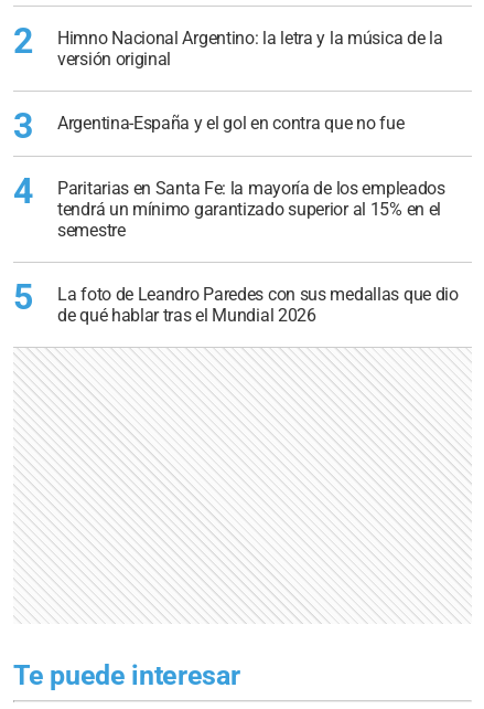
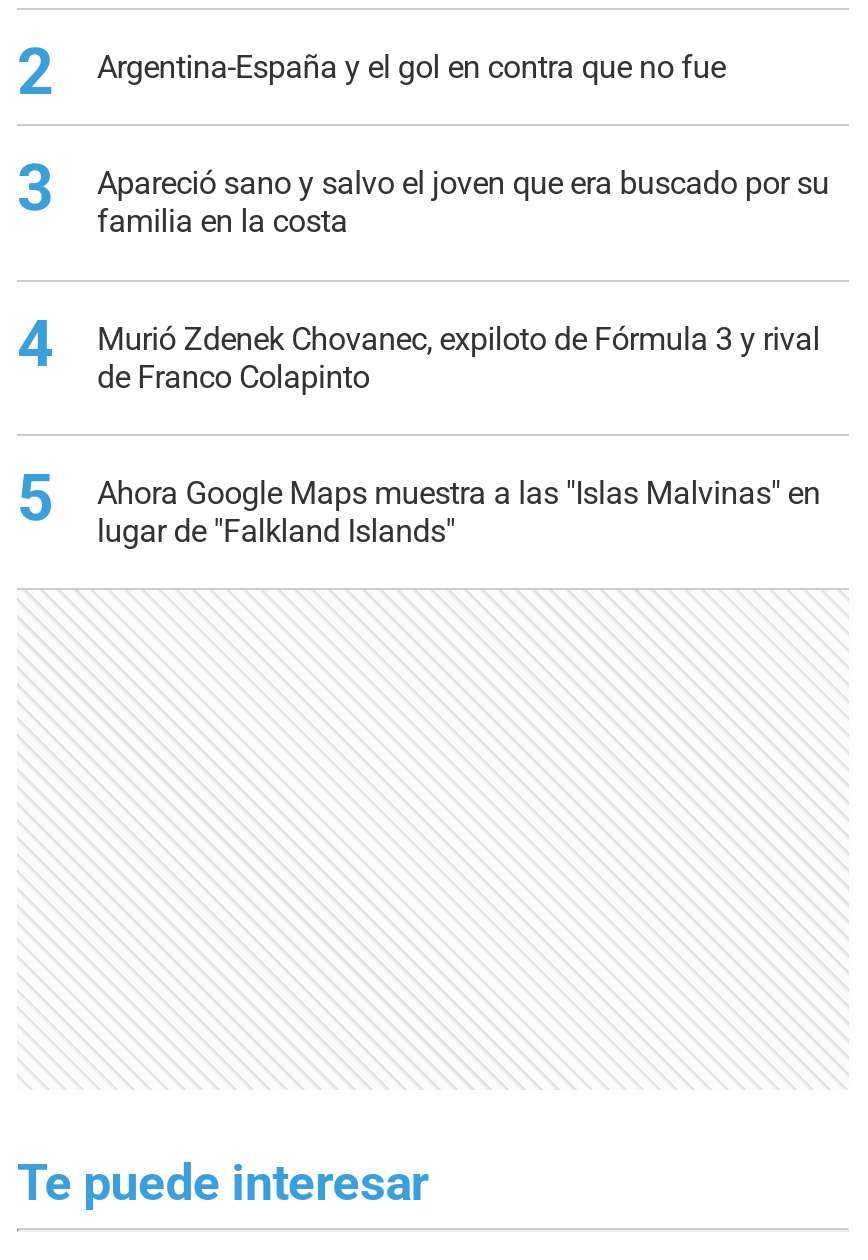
- Himno Nacional Argentino: la letra y la música de la
- versión original

moved up: Argentina-España y el gol en contra que no fue

+ Apareció sano y salvo el joven que era buscado por su
+ familia en la costa

- Paritarias en Santa Fe: la mayoría de los empleados
- tendrá un mínimo garantizado superior al 15% en el
- semestre
+ Murió Zdenek Chovanec, expiloto de Fórmula 3 y rival
+ de Franco Colapinto

- La foto de Leandro Paredes con sus medallas que dio
- de qué hablar tras el Mundial 2026
+ Ahora Google Maps muestra a las "Islas Malvinas" en
+ lugar de "Falkland Islands"
